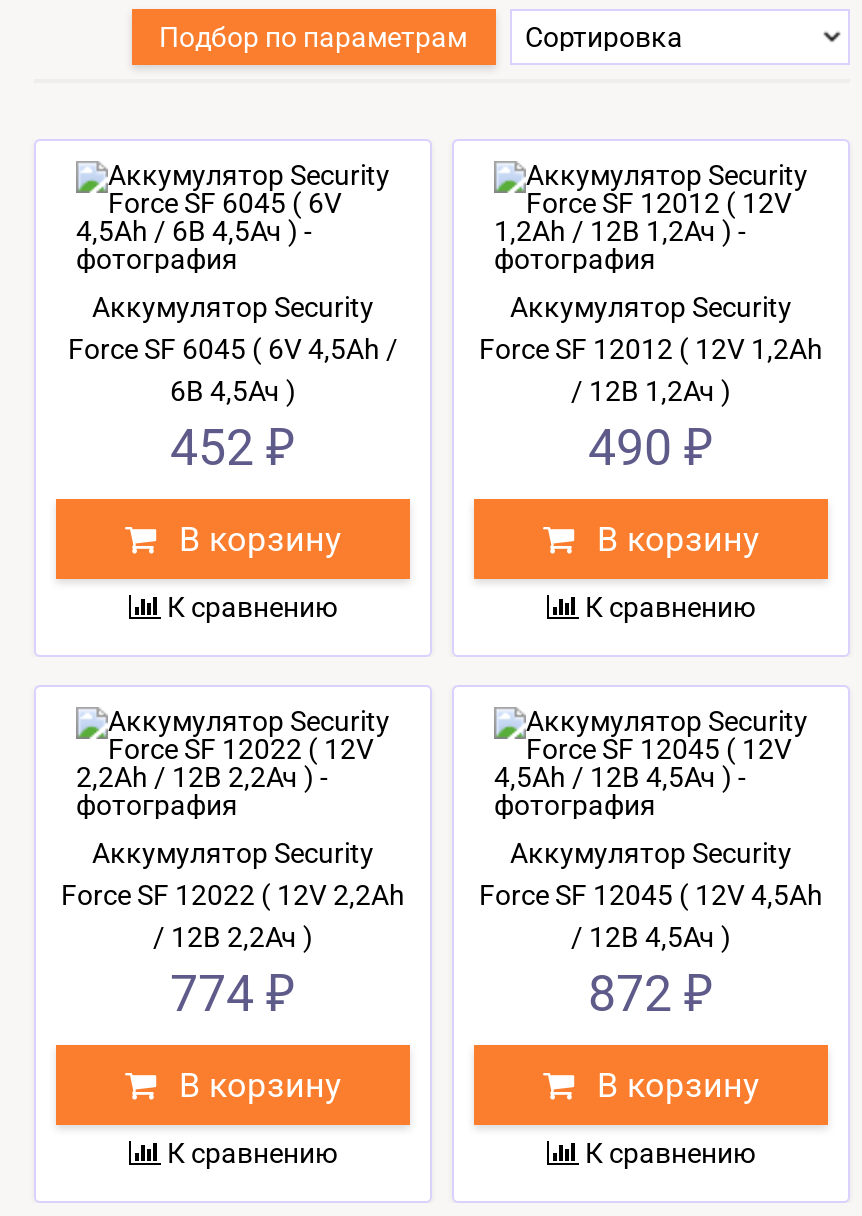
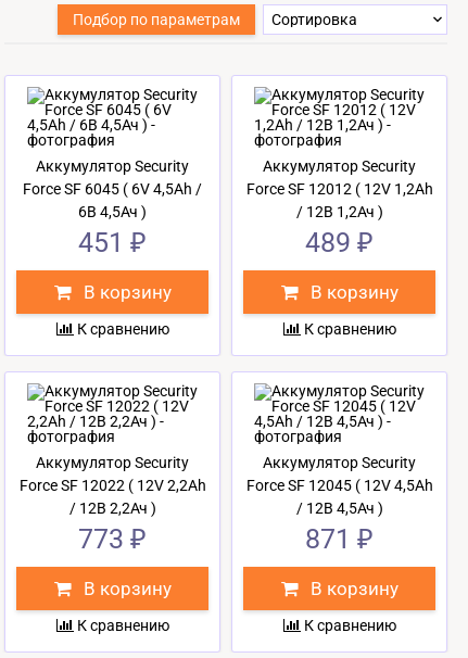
- 452 ₽
+ 451 ₽

- 490 ₽
+ 489 ₽

- 774 ₽
+ 773 ₽

- 872 ₽
+ 871 ₽
